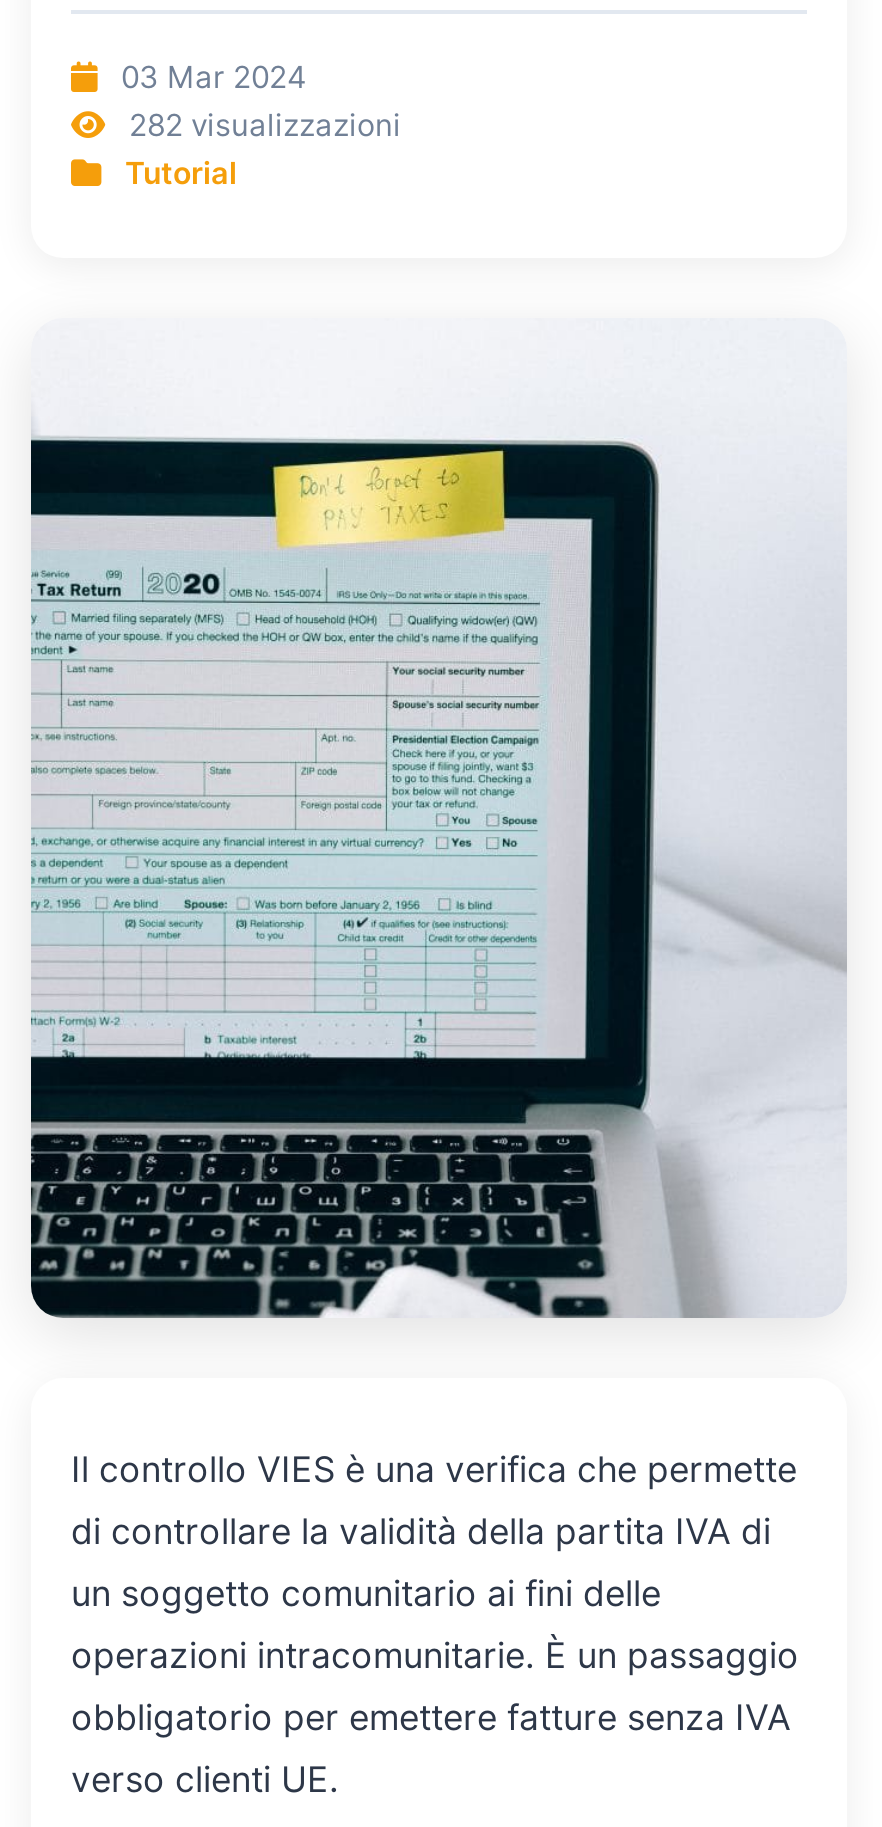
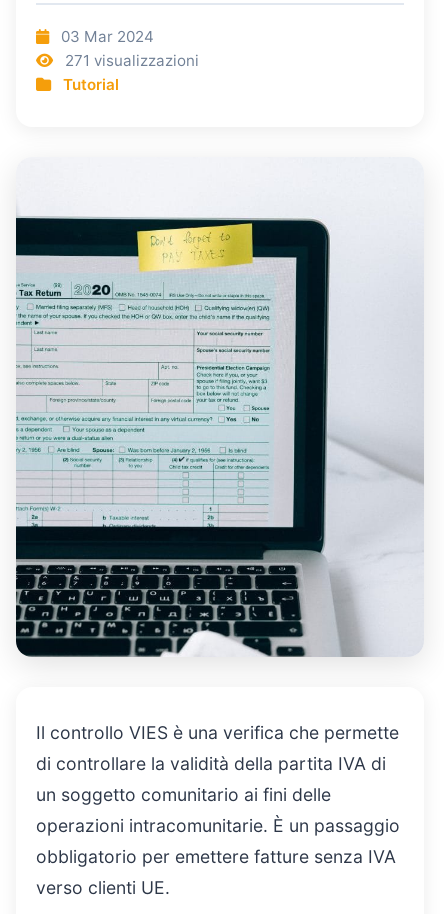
- 282 visualizzazioni
+ 271 visualizzazioni
